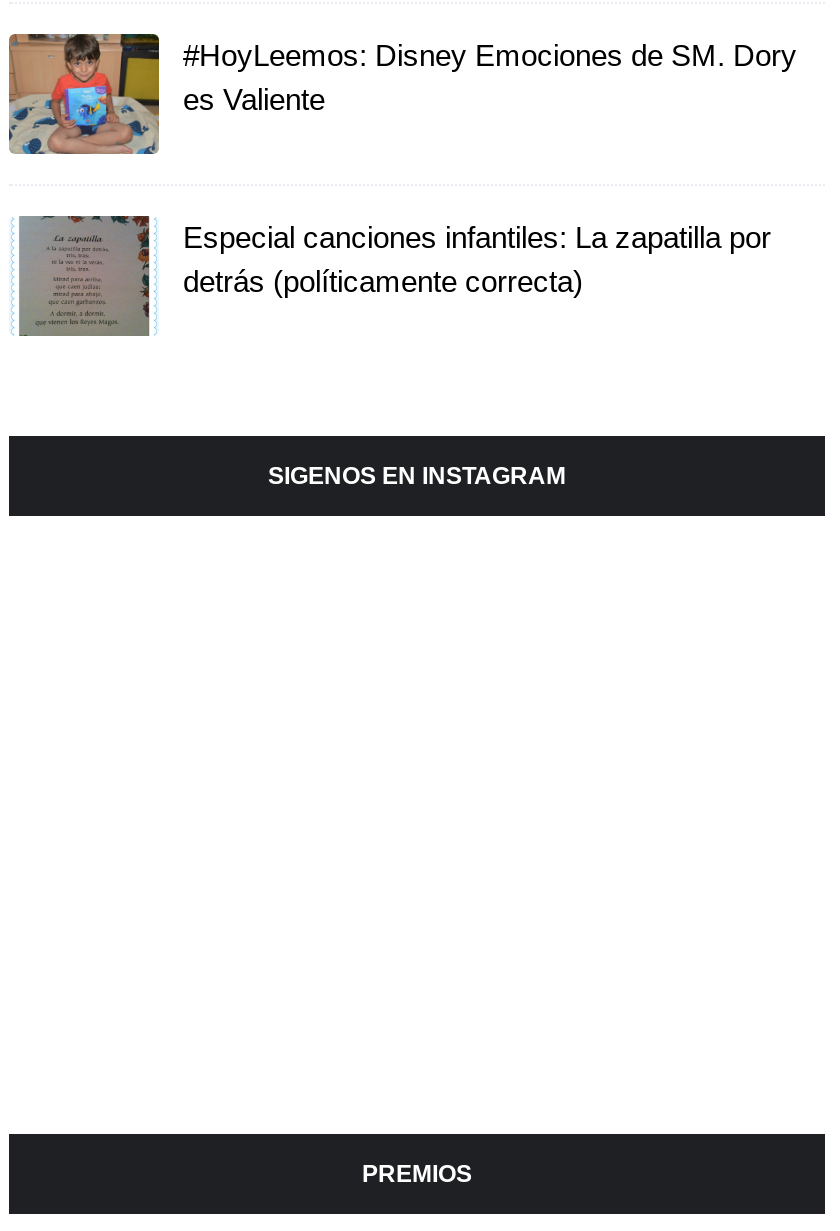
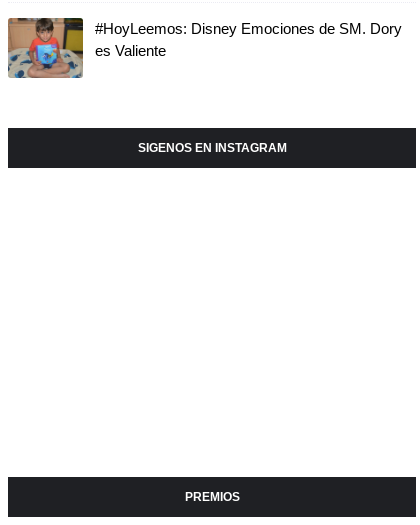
- [image]
- Especial canciones infantiles: La zapatilla por
- detrás (políticamente correcta)
